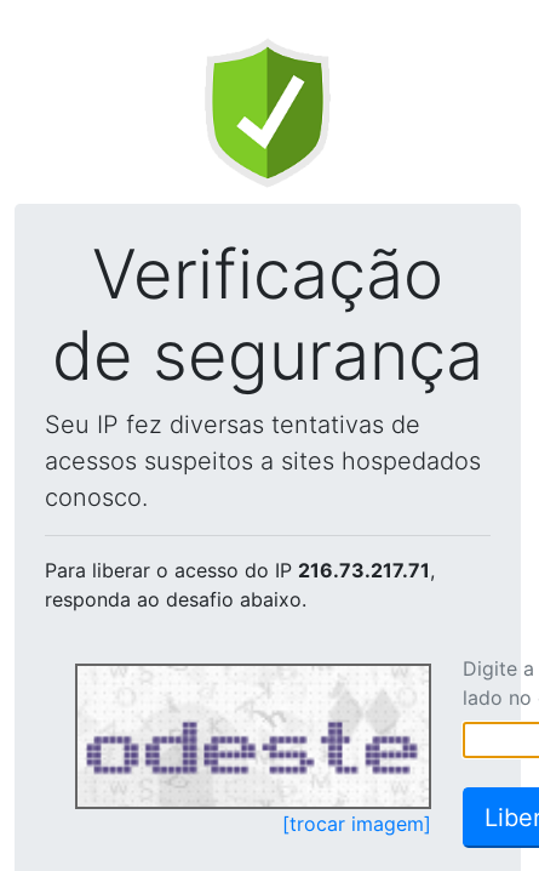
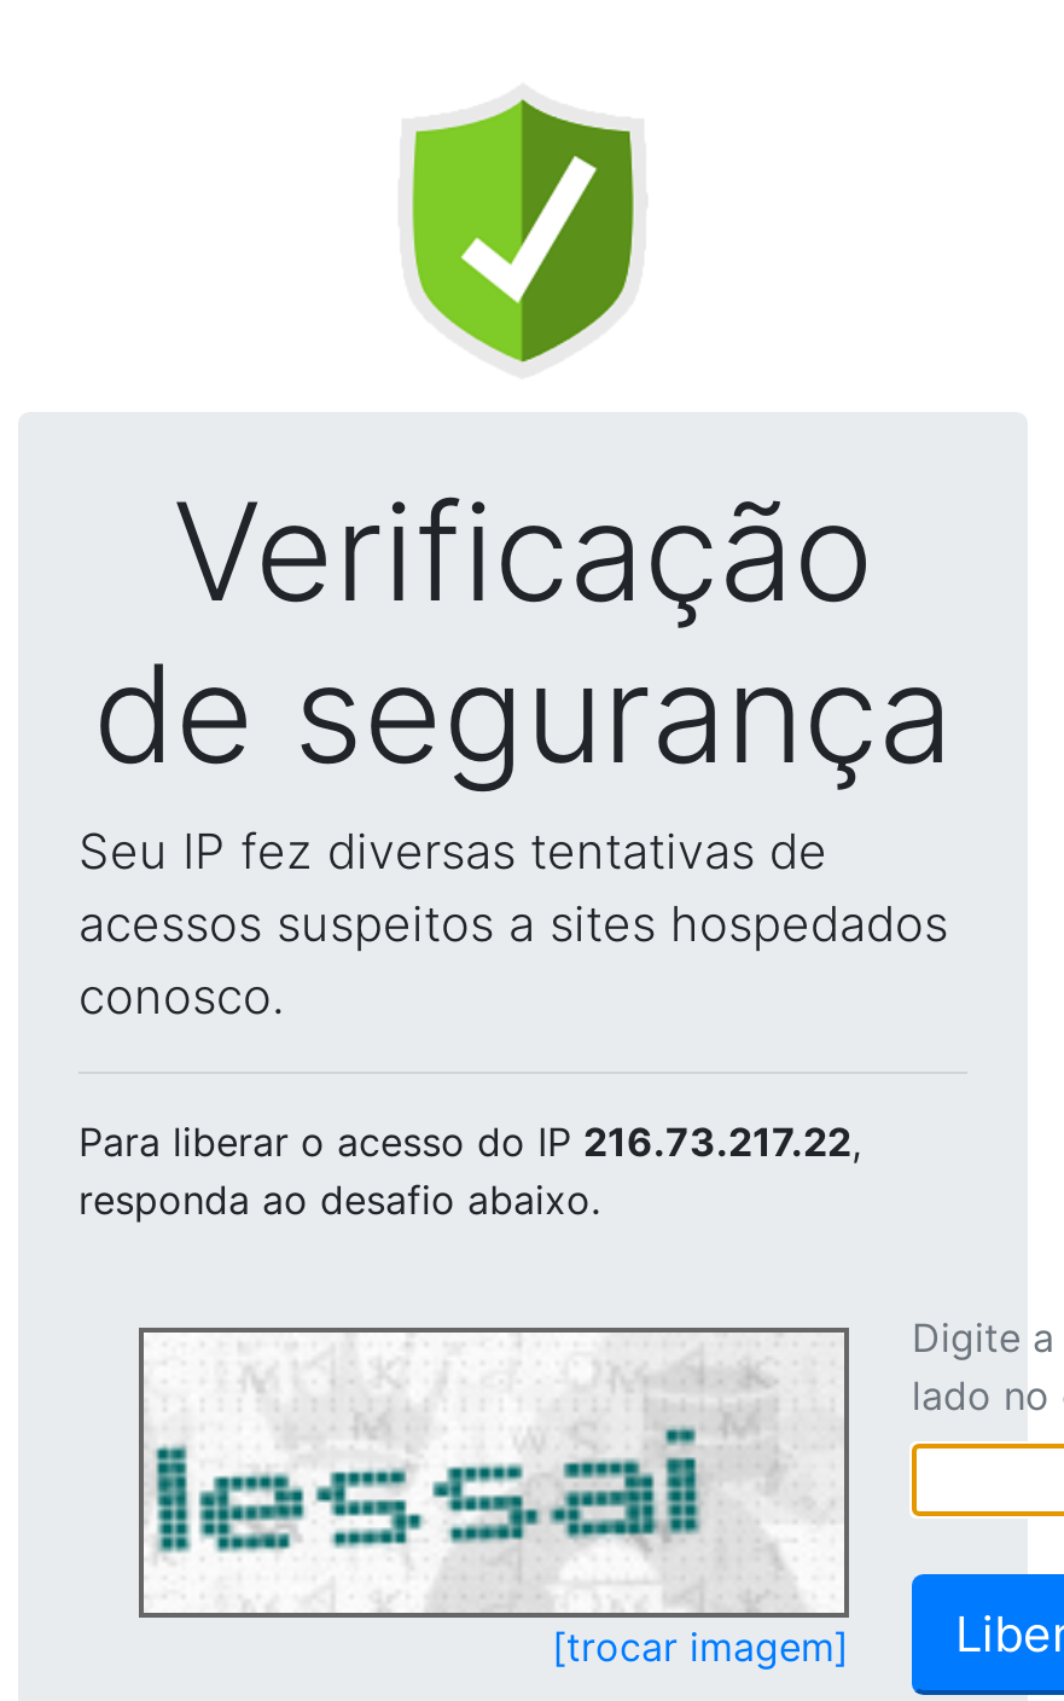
- Para liberar o acesso do IP 216.73.217.71,
+ Para liberar o acesso do IP 216.73.217.22,

- [image]
+ [image]
